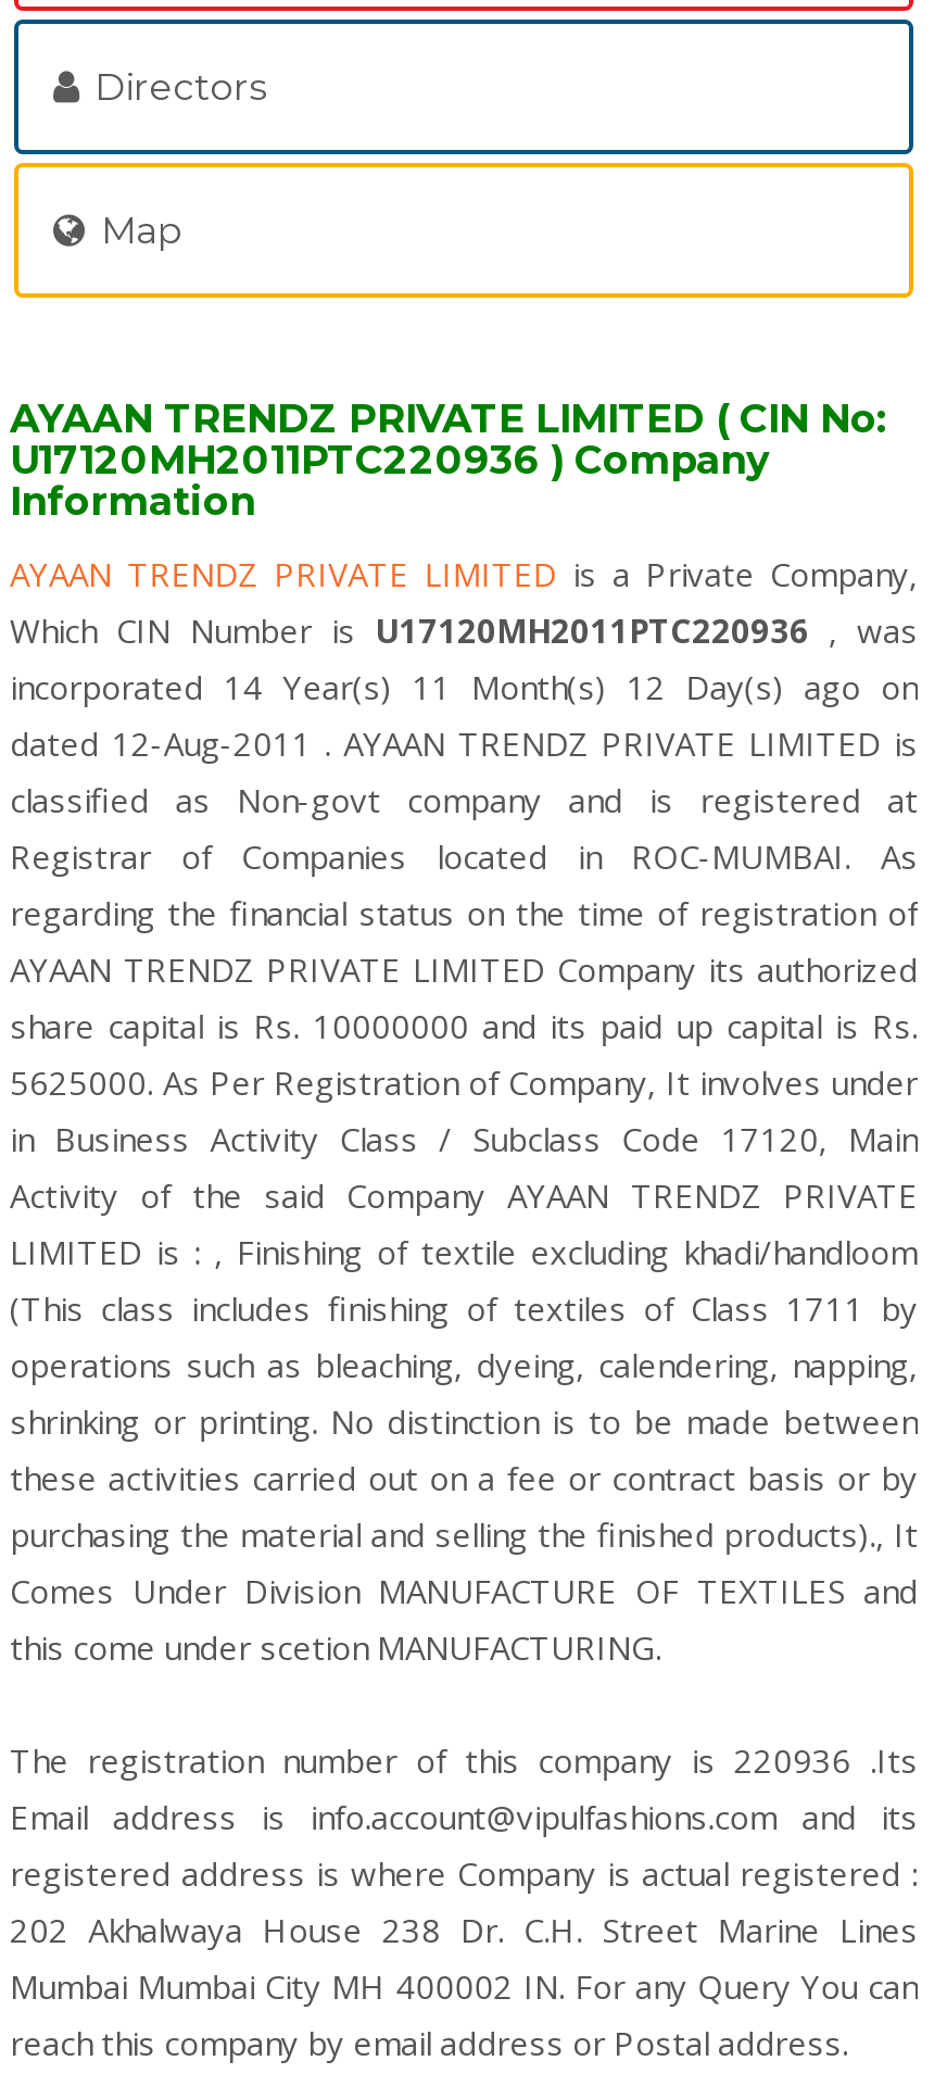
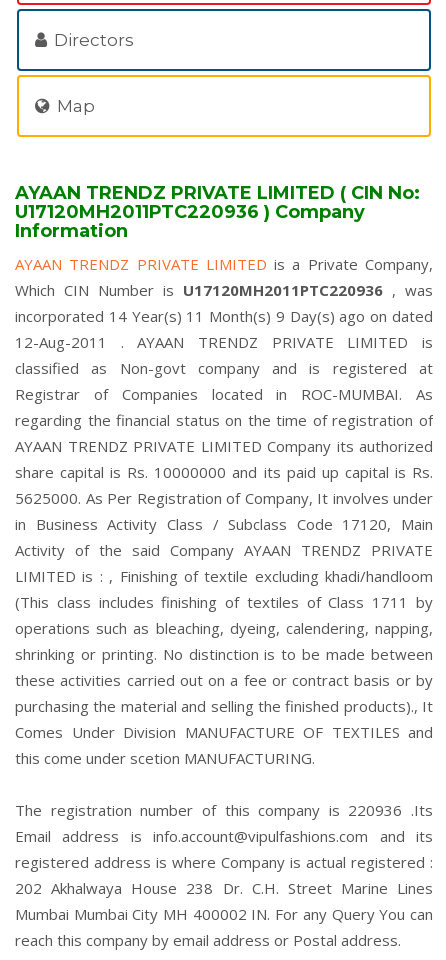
- incorporated 14 Year(s) 11 Month(s) 12 Day(s) ago on
- dated 12-Aug-2011 . AYAAN TRENDZ PRIVATE LIMITED is
+ incorporated 14 Year(s) 11 Month(s) 9 Day(s) ago on dated
+ 12-Aug-2011 . AYAAN TRENDZ PRIVATE LIMITED is
